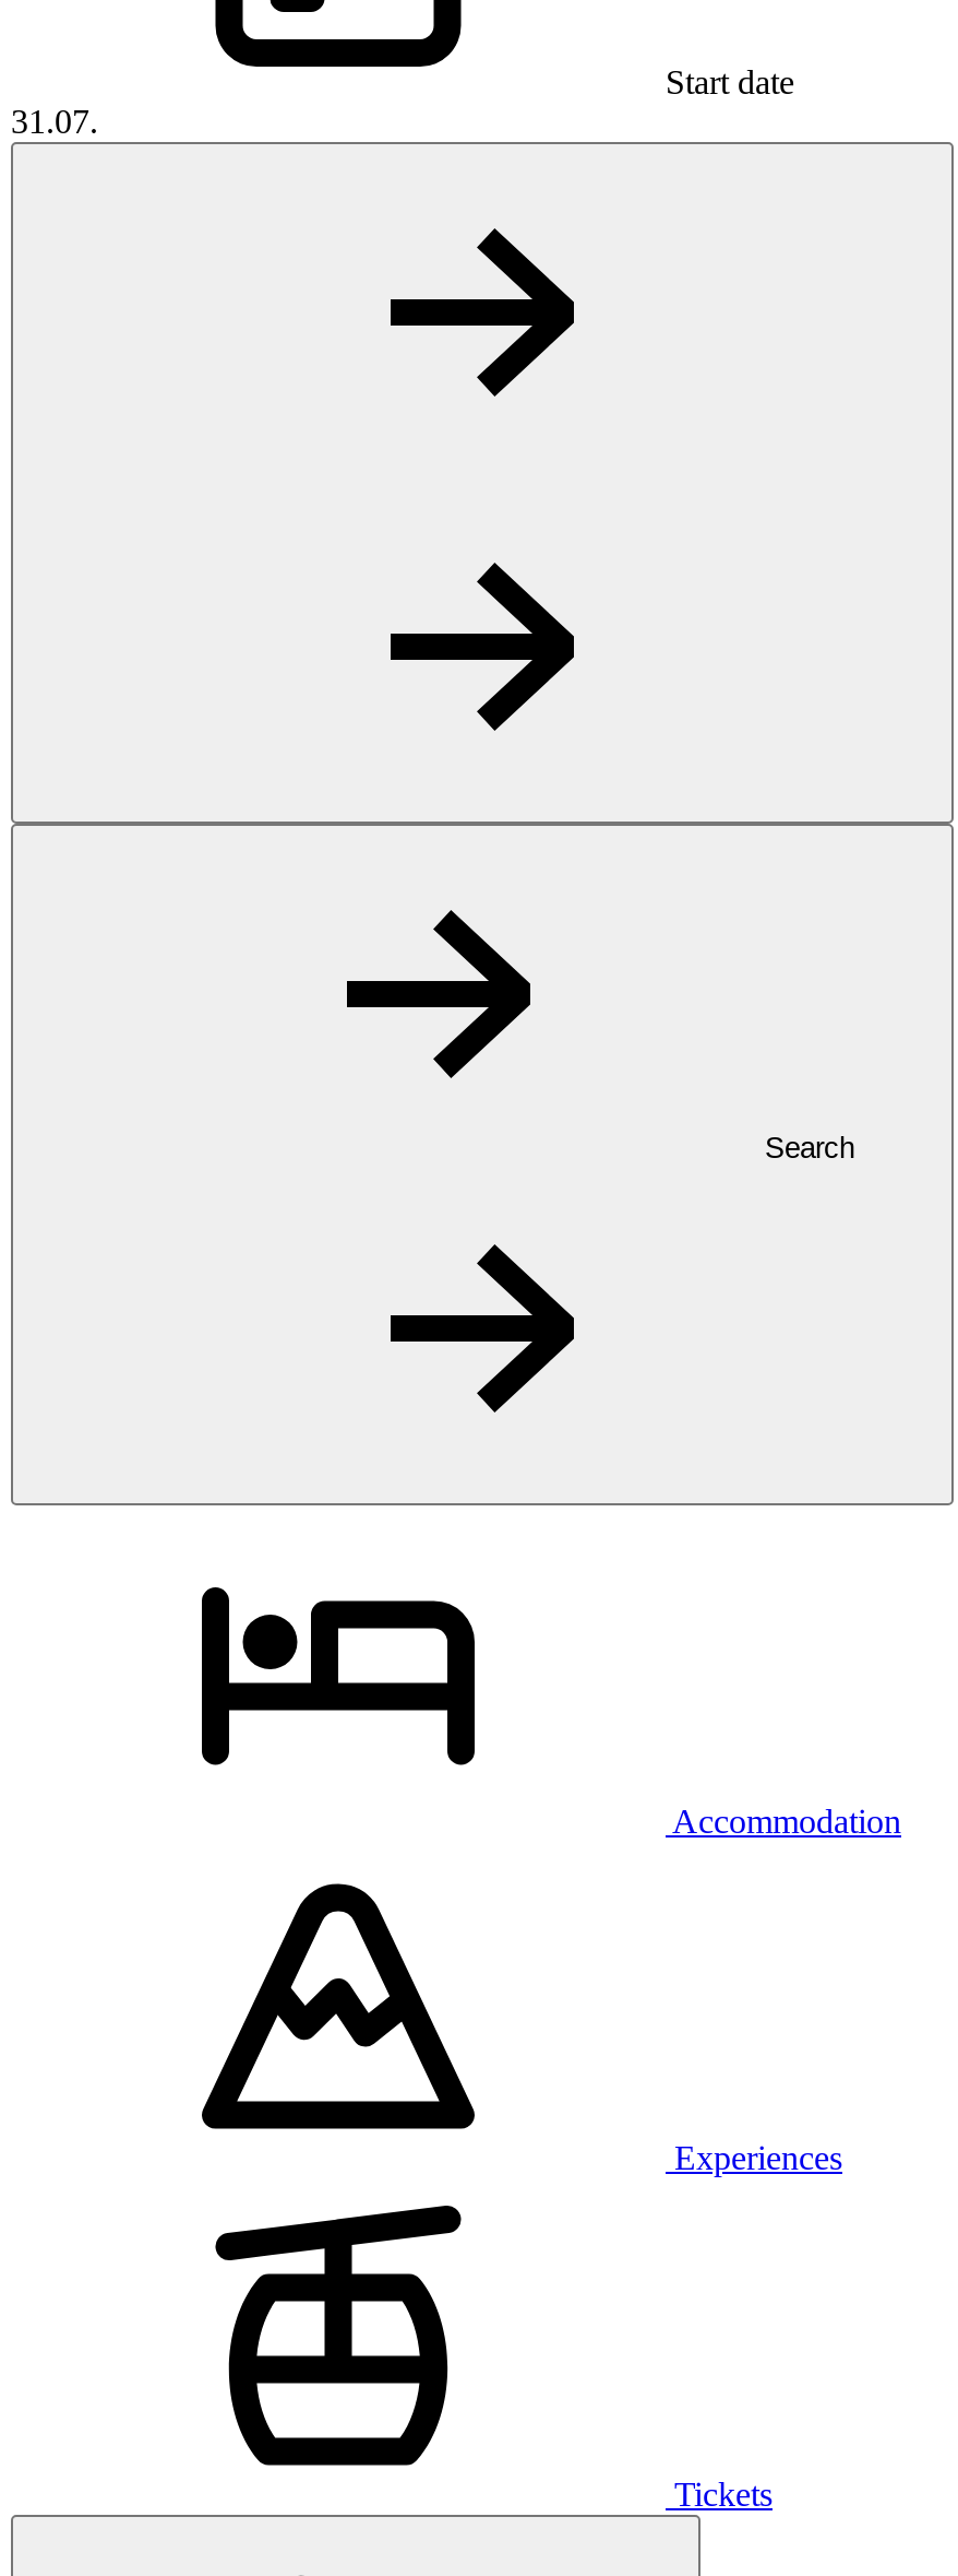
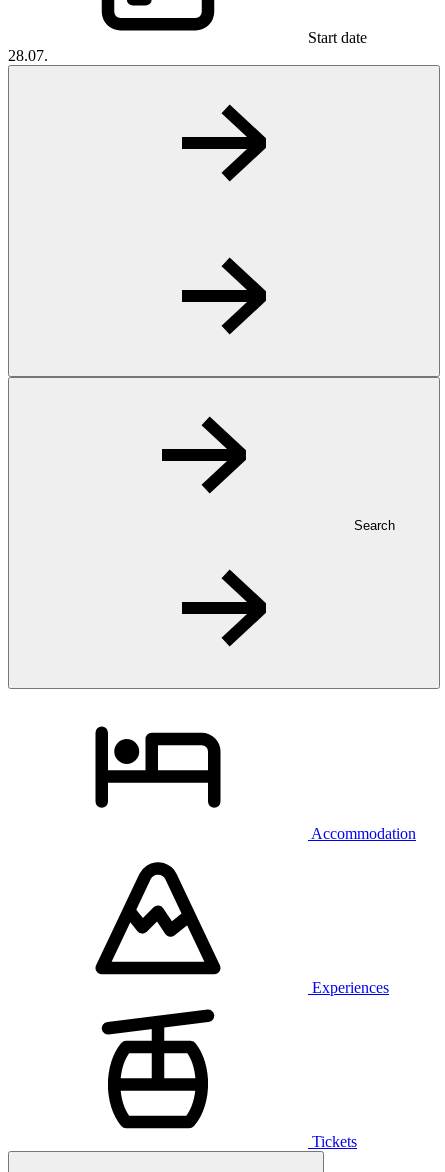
- 31.07.
+ 28.07.
